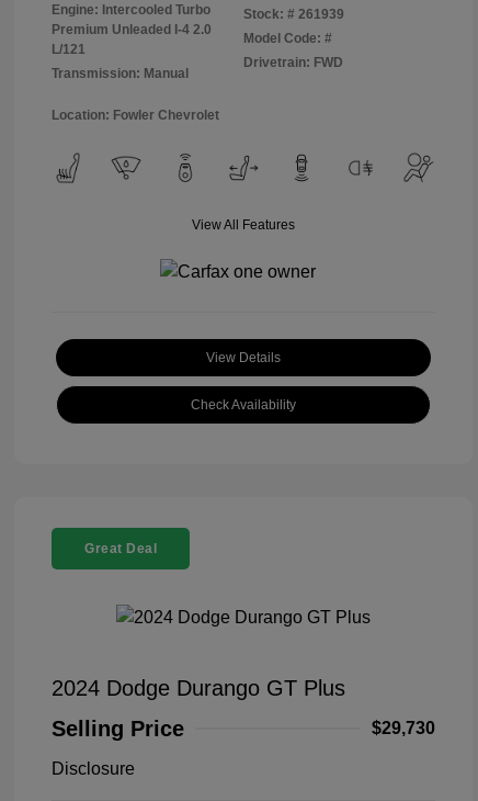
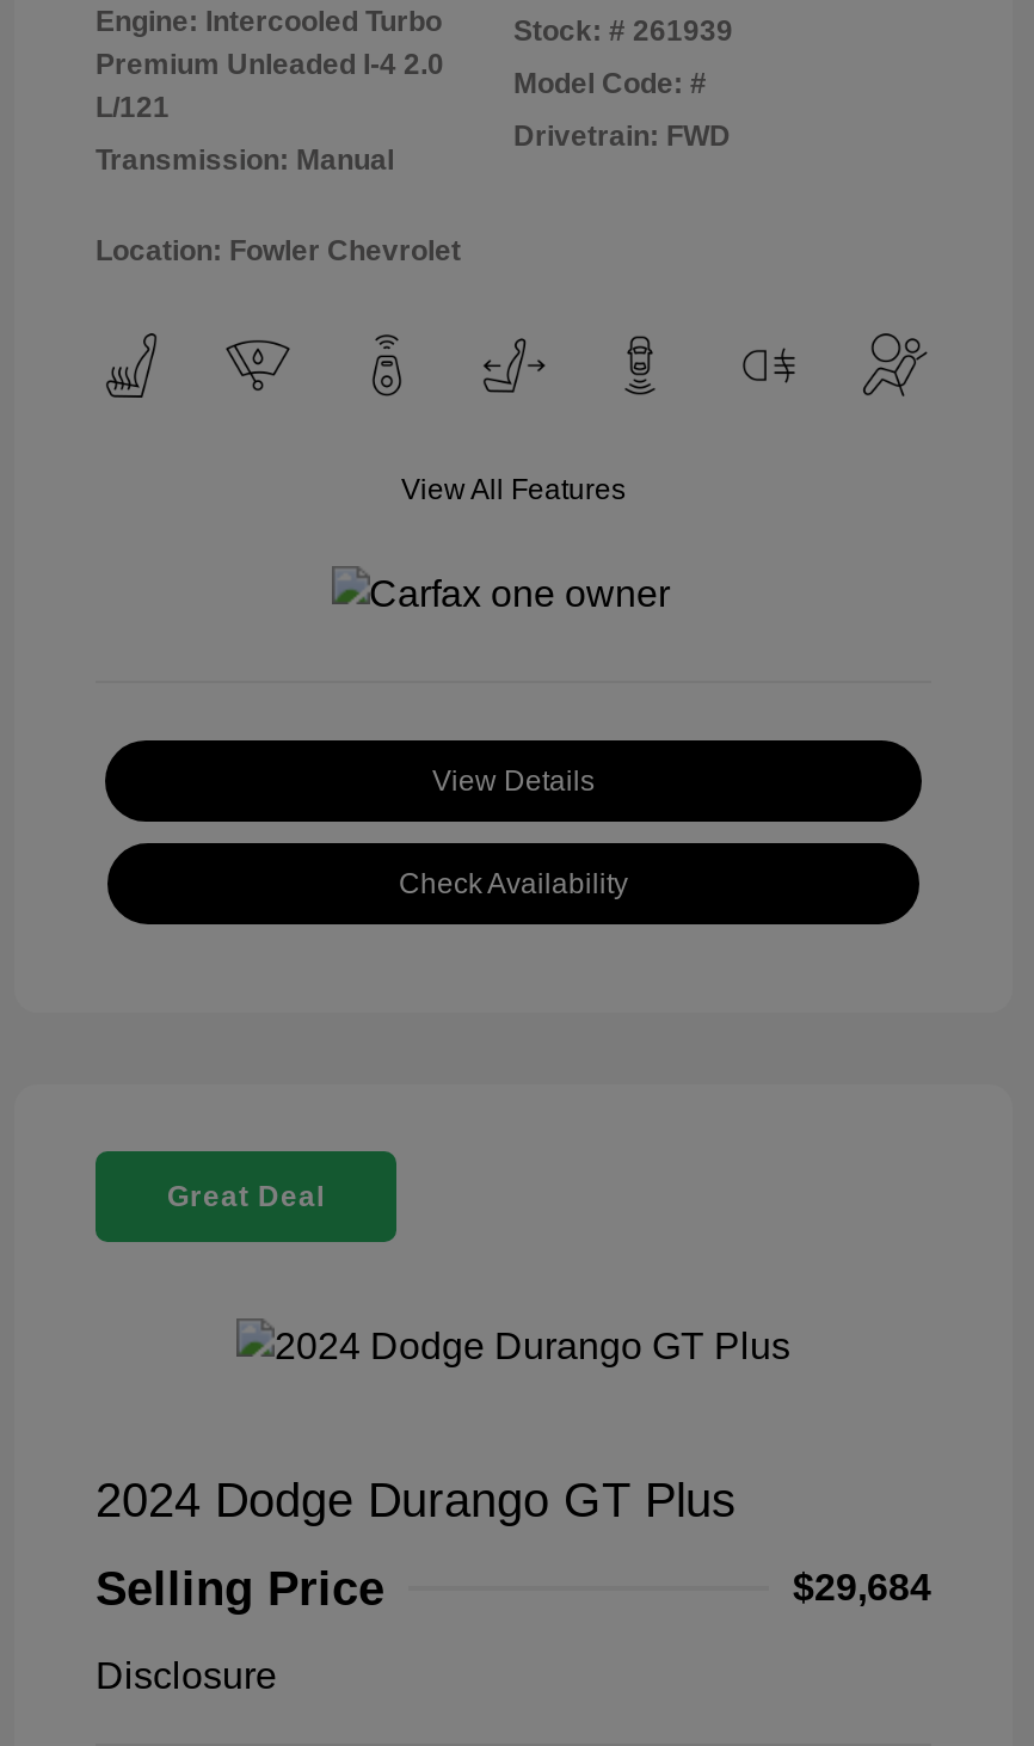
- $29,730
+ $29,684
